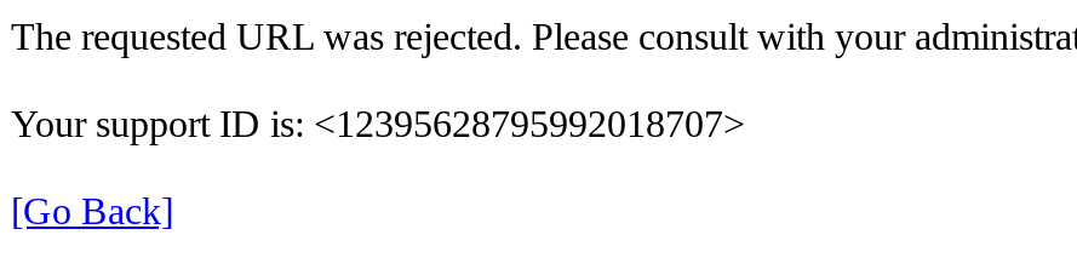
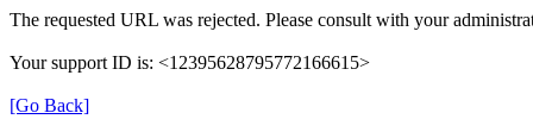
- Your support ID is: <12395628795992018707>
+ Your support ID is: <12395628795772166615>
